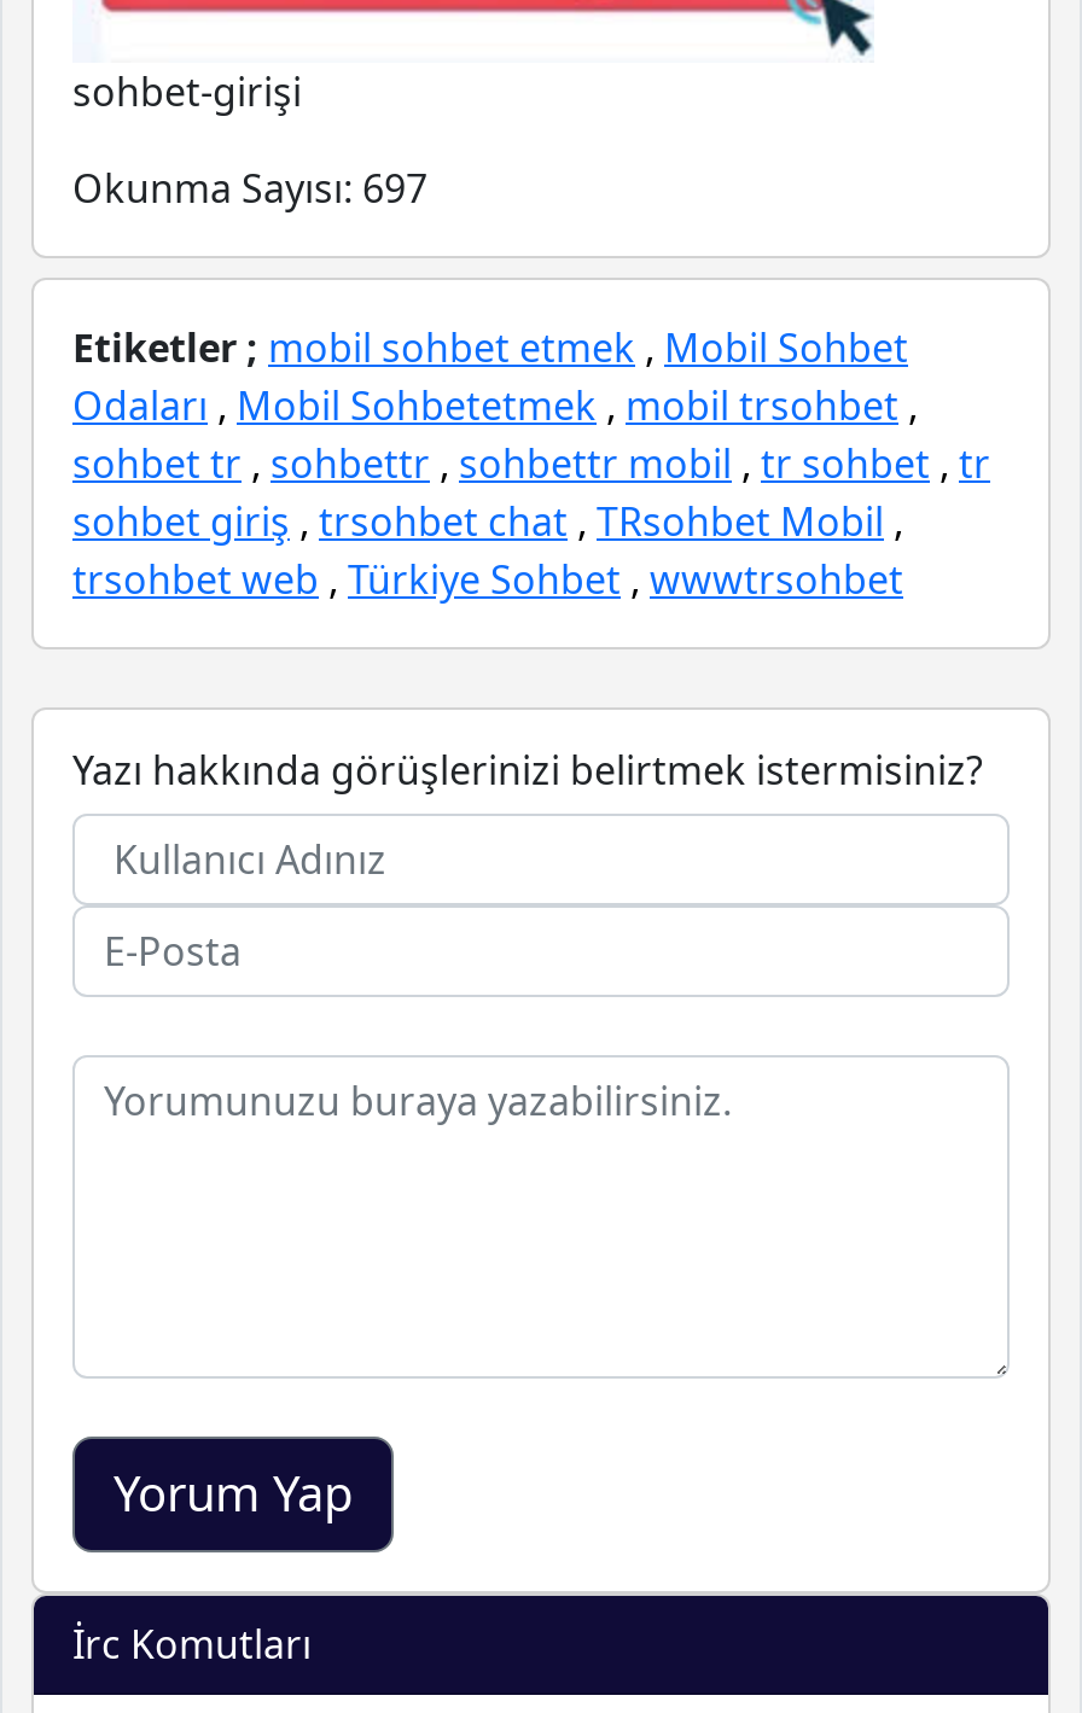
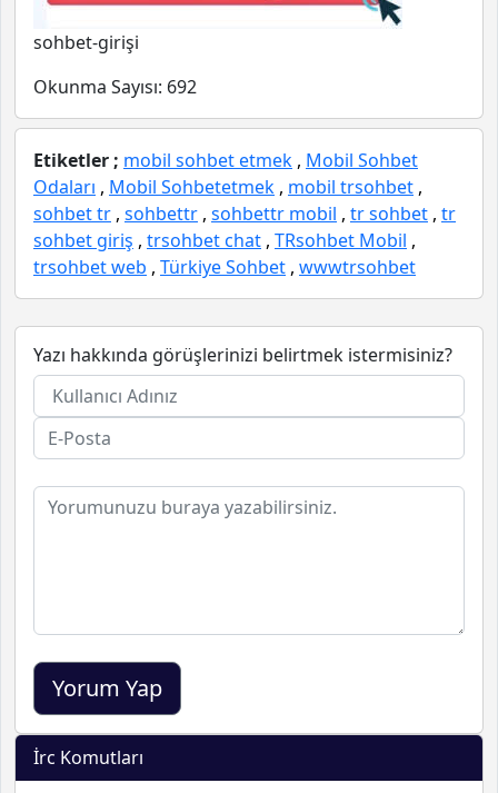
- Okunma Sayısı: 697
+ Okunma Sayısı: 692
